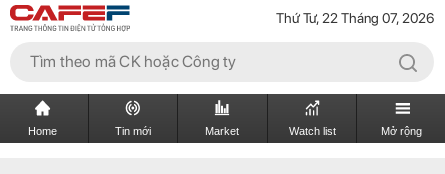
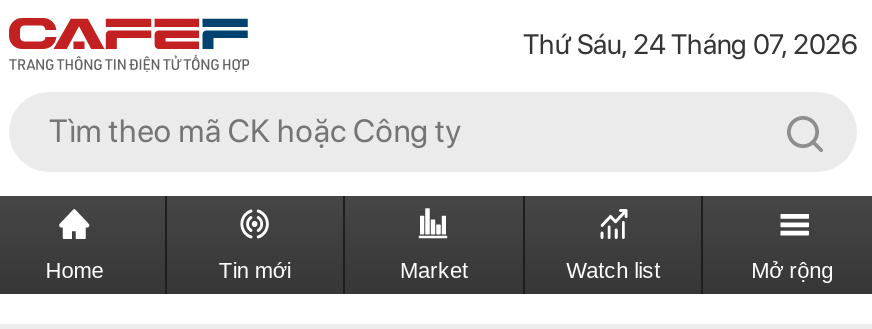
- Thứ Tư, 22 Tháng 07, 2026
+ Thứ Sáu, 24 Tháng 07, 2026
